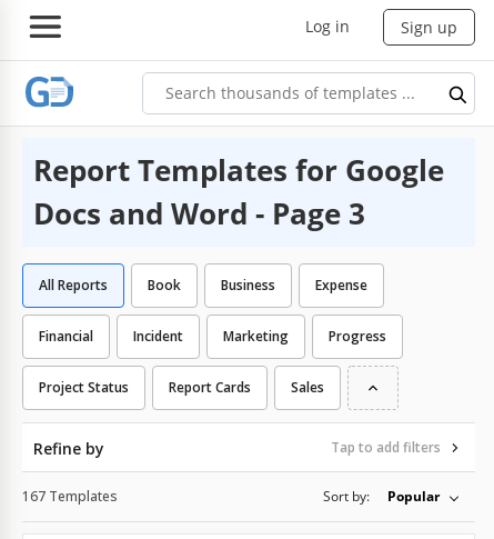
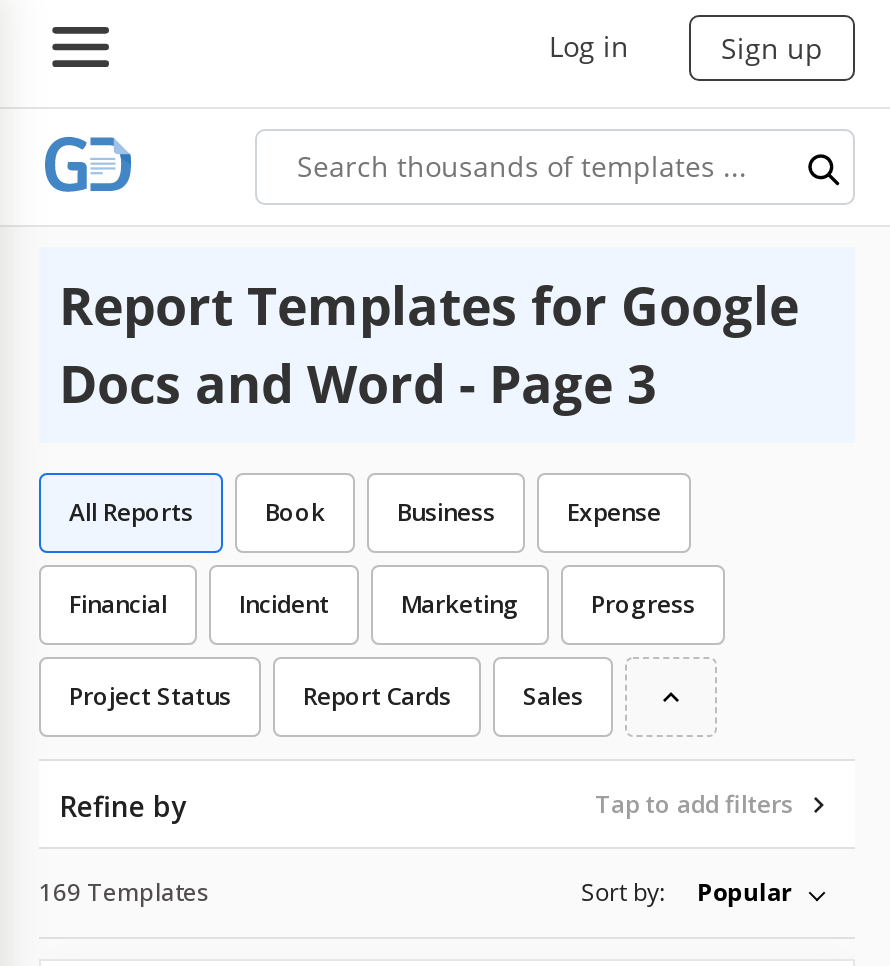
- 167 Templates
+ 169 Templates
